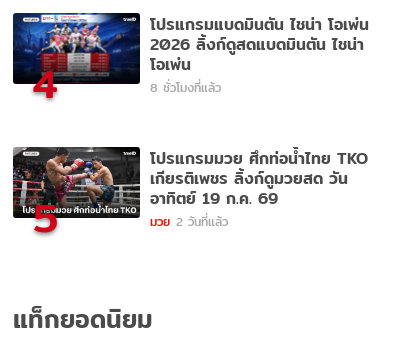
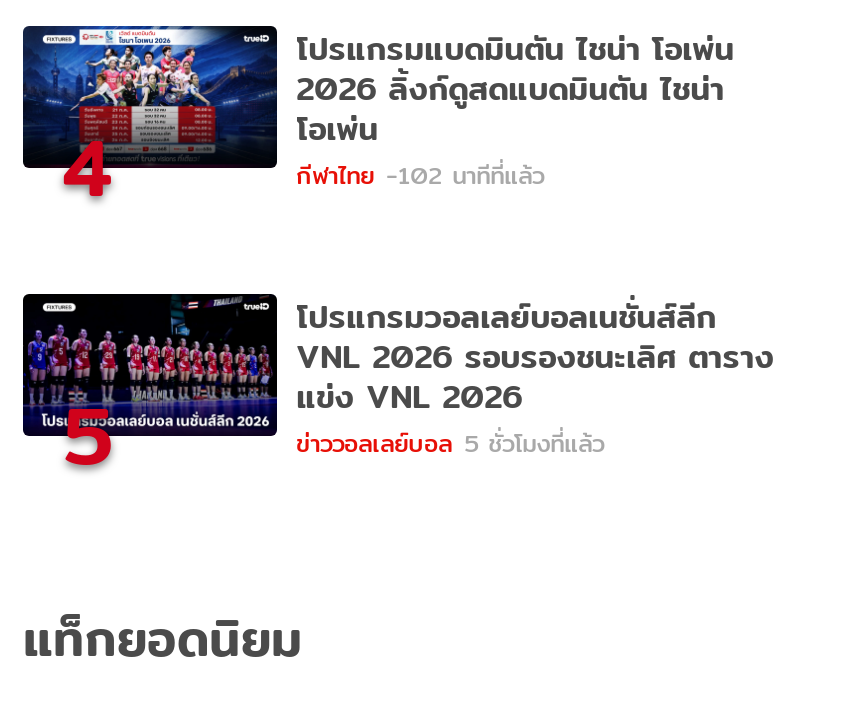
- 8 ชั่วโมงที่แล้ว
+ กีฬาไทย -102 นาทีที่แล้ว

- [image]
- โปรแกรมมวย ศึกท่อน้ำไทย TKO
- เกียรติเพชร ลิ้งก์ดูมวยสด วัน
- อาทิตย์ 19 ก.ค. 69
- มวย 2 วันที่แล้ว
+ [image]
+ โปรแกรมวอลเลย์บอลเนชั่นส์ลีก
+ VNL 2026 รอบรองชนะเลิศ ตาราง
+ แข่ง VNL 2026
+ ข่าววอลเลย์บอล 5 ชั่วโมงที่แล้ว
